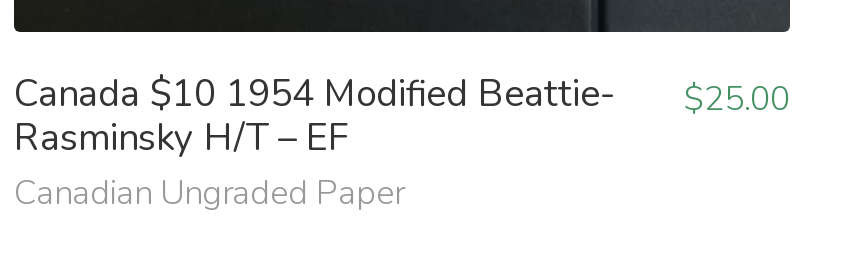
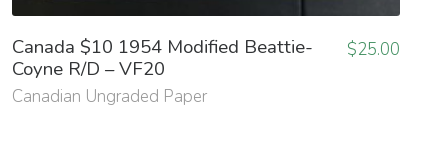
- Rasminsky H/T – EF
+ Coyne R/D – VF20
